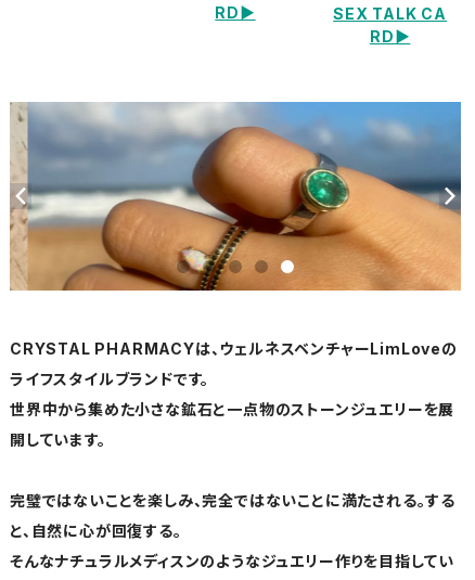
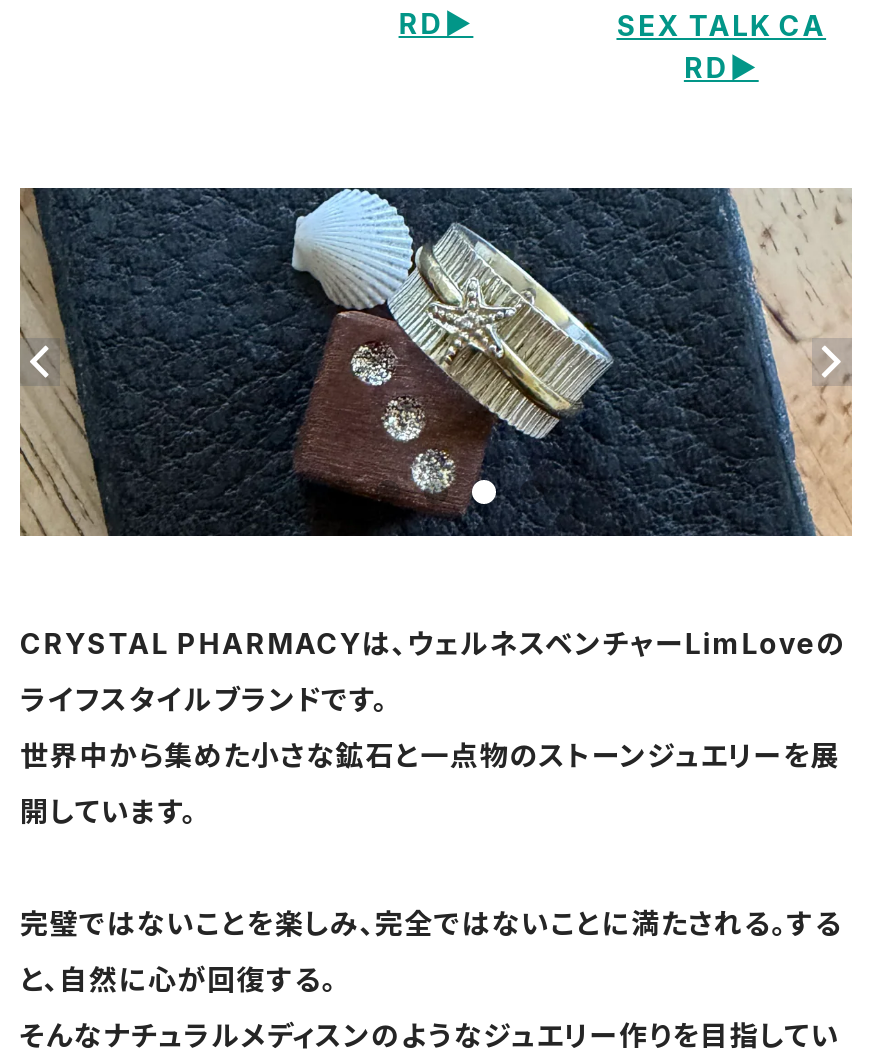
- [image]
+ [image]
